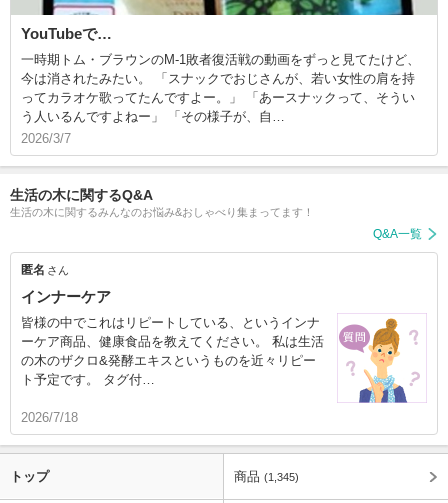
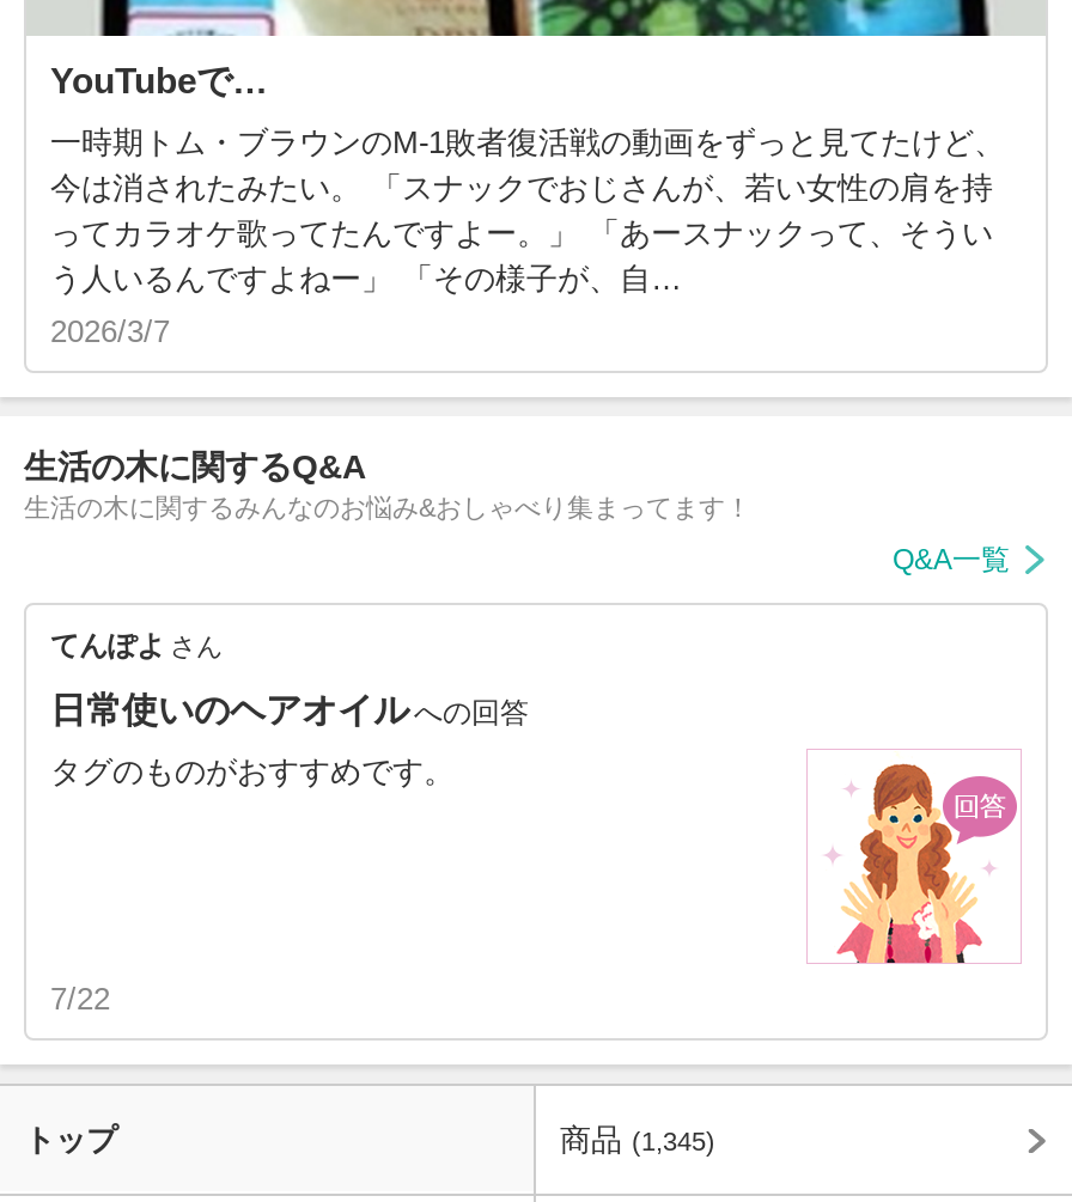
- 匿名 さん
+ てんぽよ さん

- インナーケア
+ 日常使いのヘアオイル への回答

- 皆様の中でこれはリピートしている、というインナ
- ーケア商品、健康食品を教えてください。 私は生活
- の木のザクロ&発酵エキスというものを近々リピー
- ト予定です。 タグ付…
+ タグのものがおすすめです。

- [image]
+ [image]

- 2026/7/18
+ 7/22
